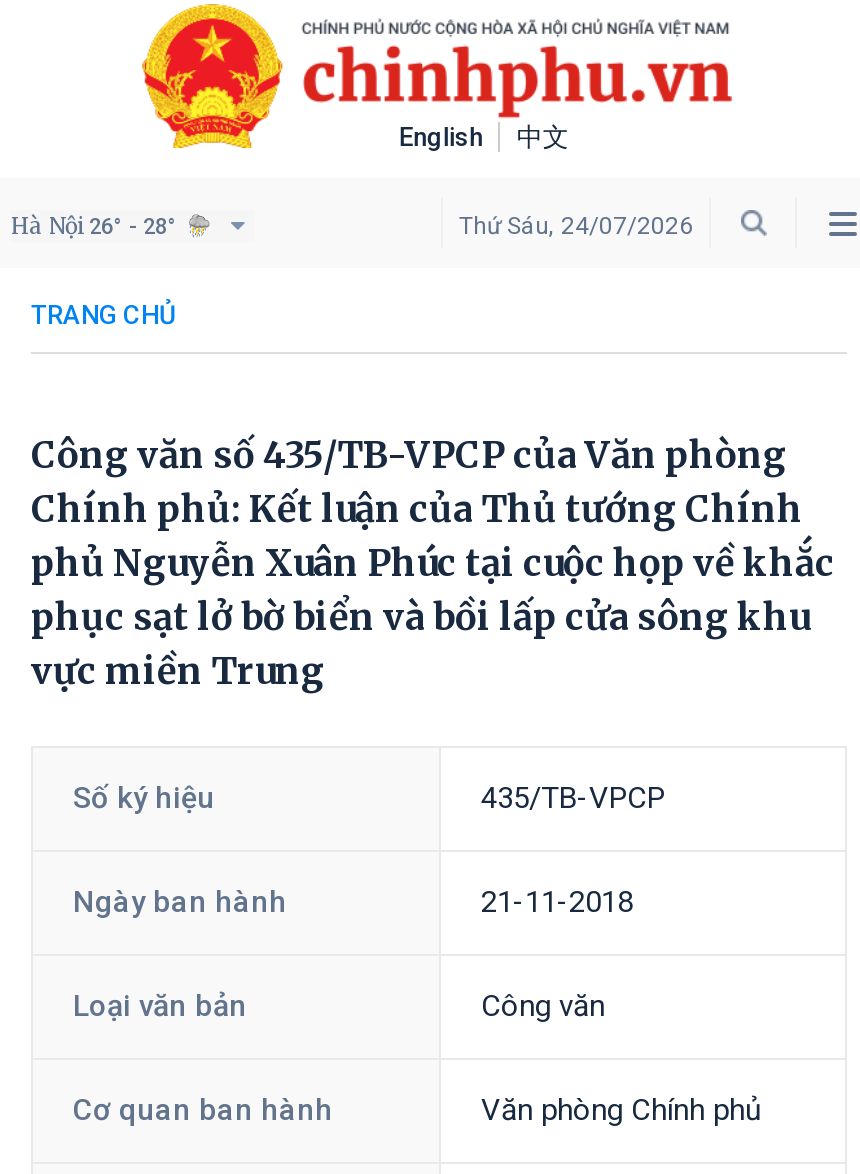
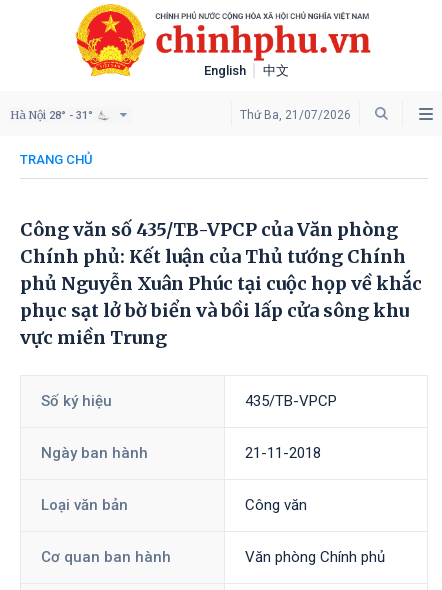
- Hà Nội 26° - 28°
+ Hà Nội 28° - 31°

- Thứ Sáu, 24/07/2026
+ Thứ Ba, 21/07/2026
